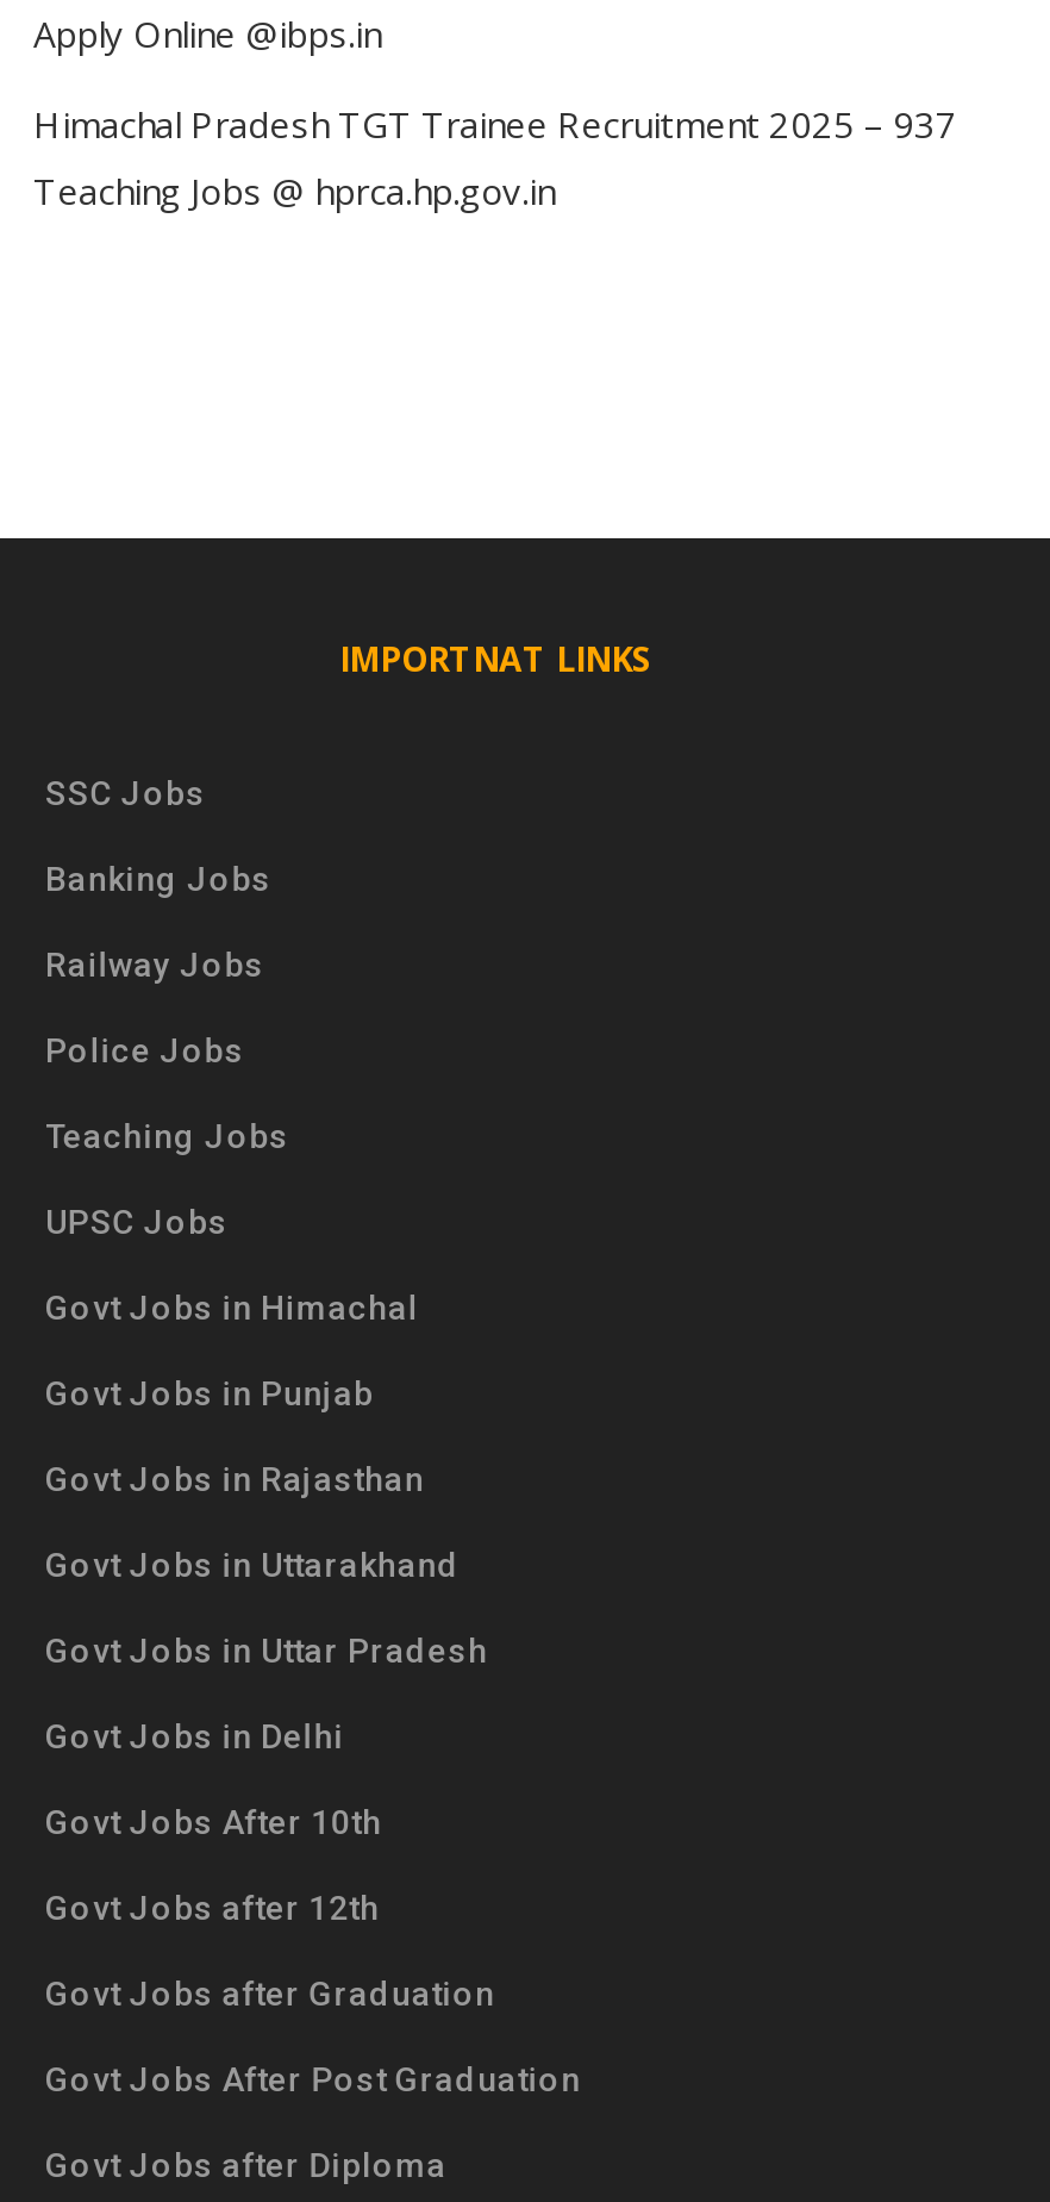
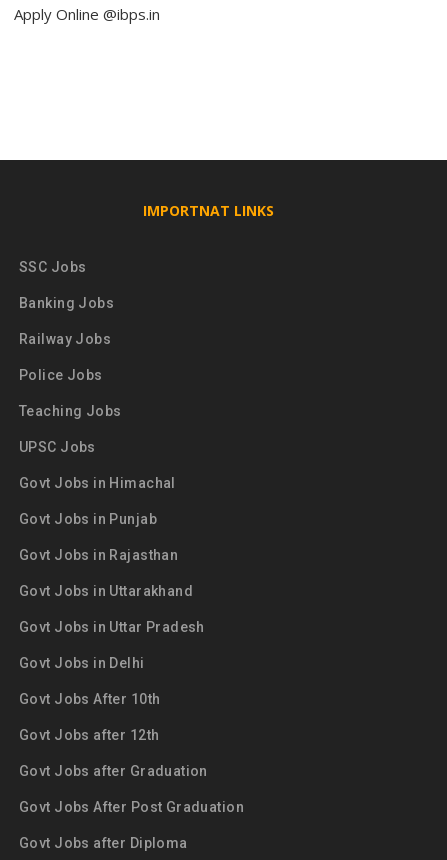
- Himachal Pradesh TGT Trainee Recruitment 2025 – 937
- Teaching Jobs @ hprca.hp.gov.in
